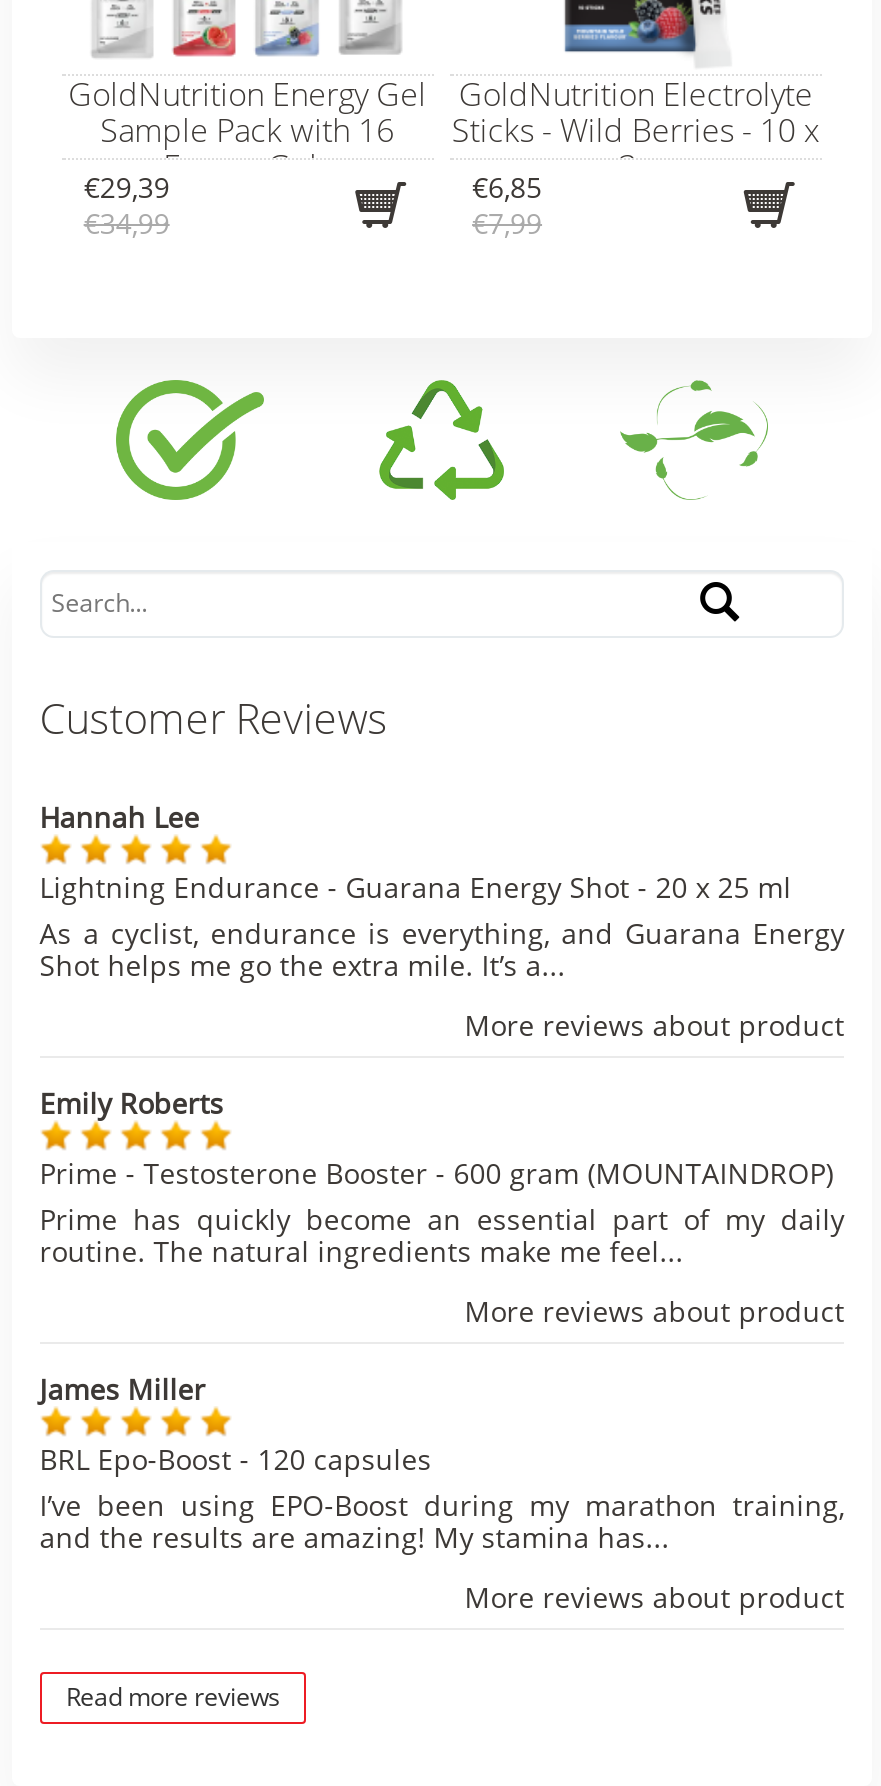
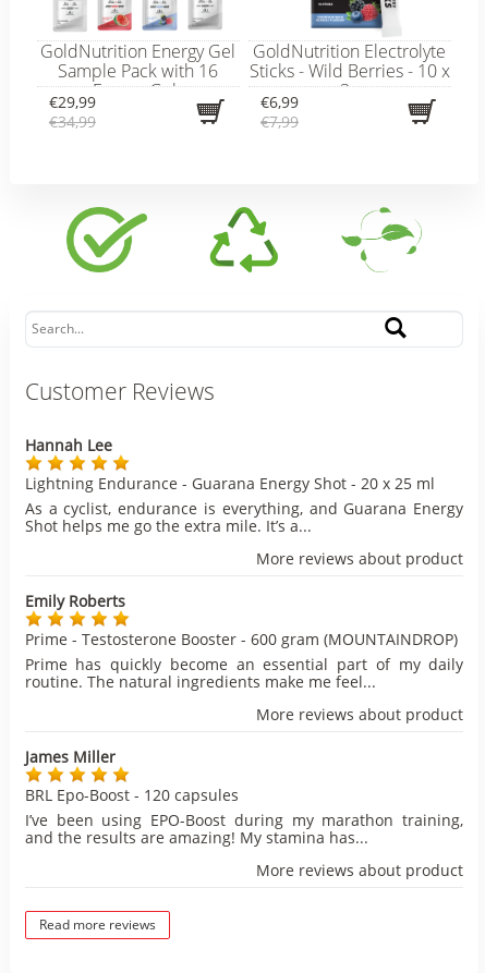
- €29,39
+ €29,99

- €6,85
+ €6,99
